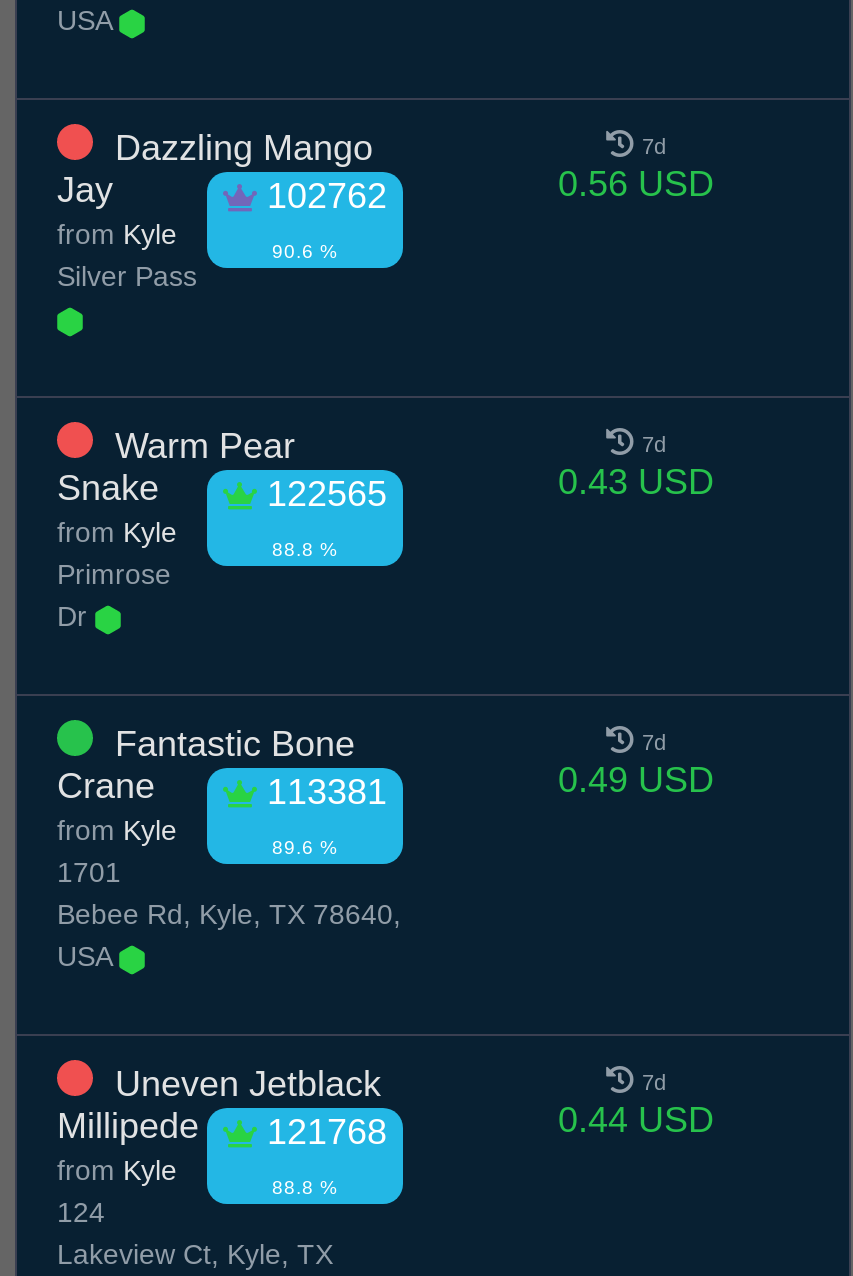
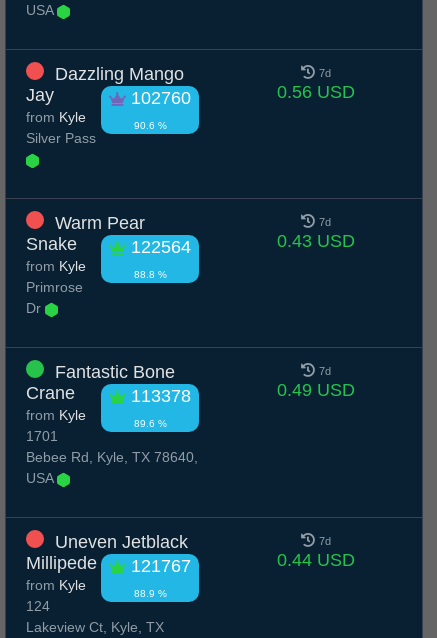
- 102762
+ 102760

- 122565
+ 122564

- 113381
+ 113378

- Millipede 121768
+ Millipede 121767

- 88.8 %
+ 88.9 %
